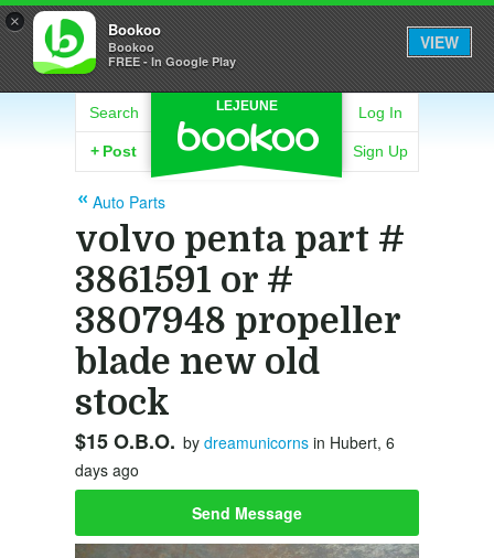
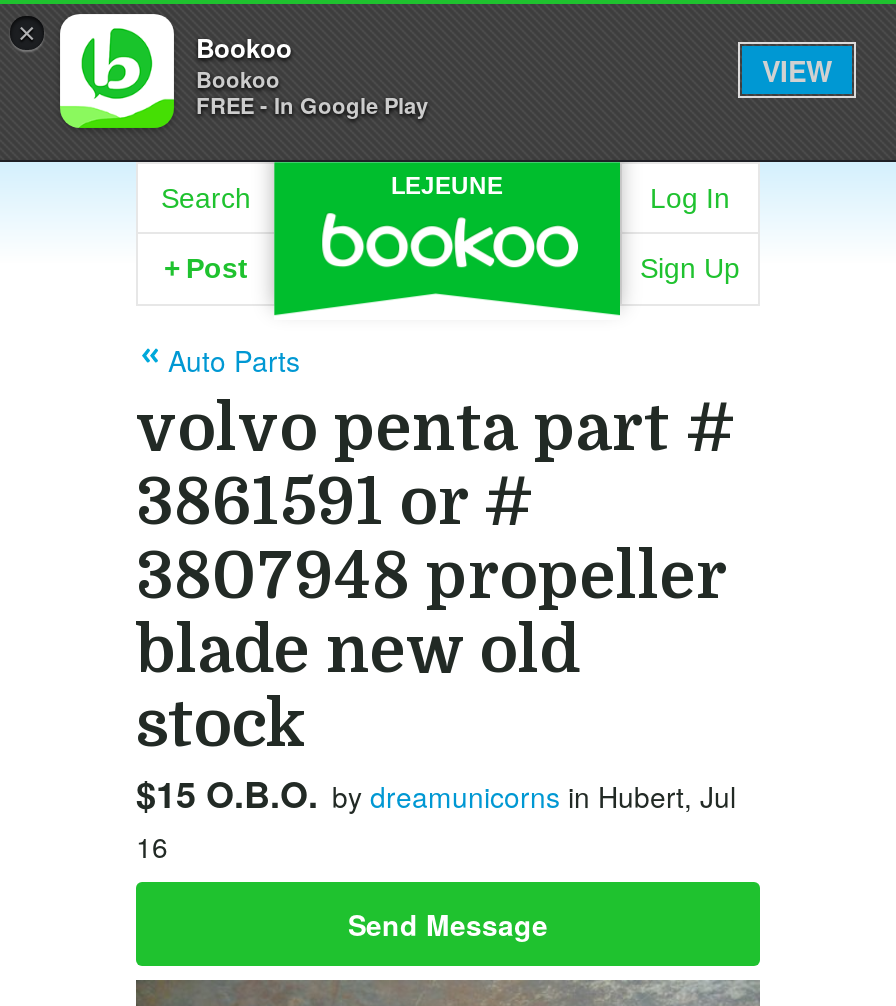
- $15 O.B.O. by dreamunicorns in Hubert, 6
- days ago
+ $15 O.B.O. by dreamunicorns in Hubert, Jul
+ 16
